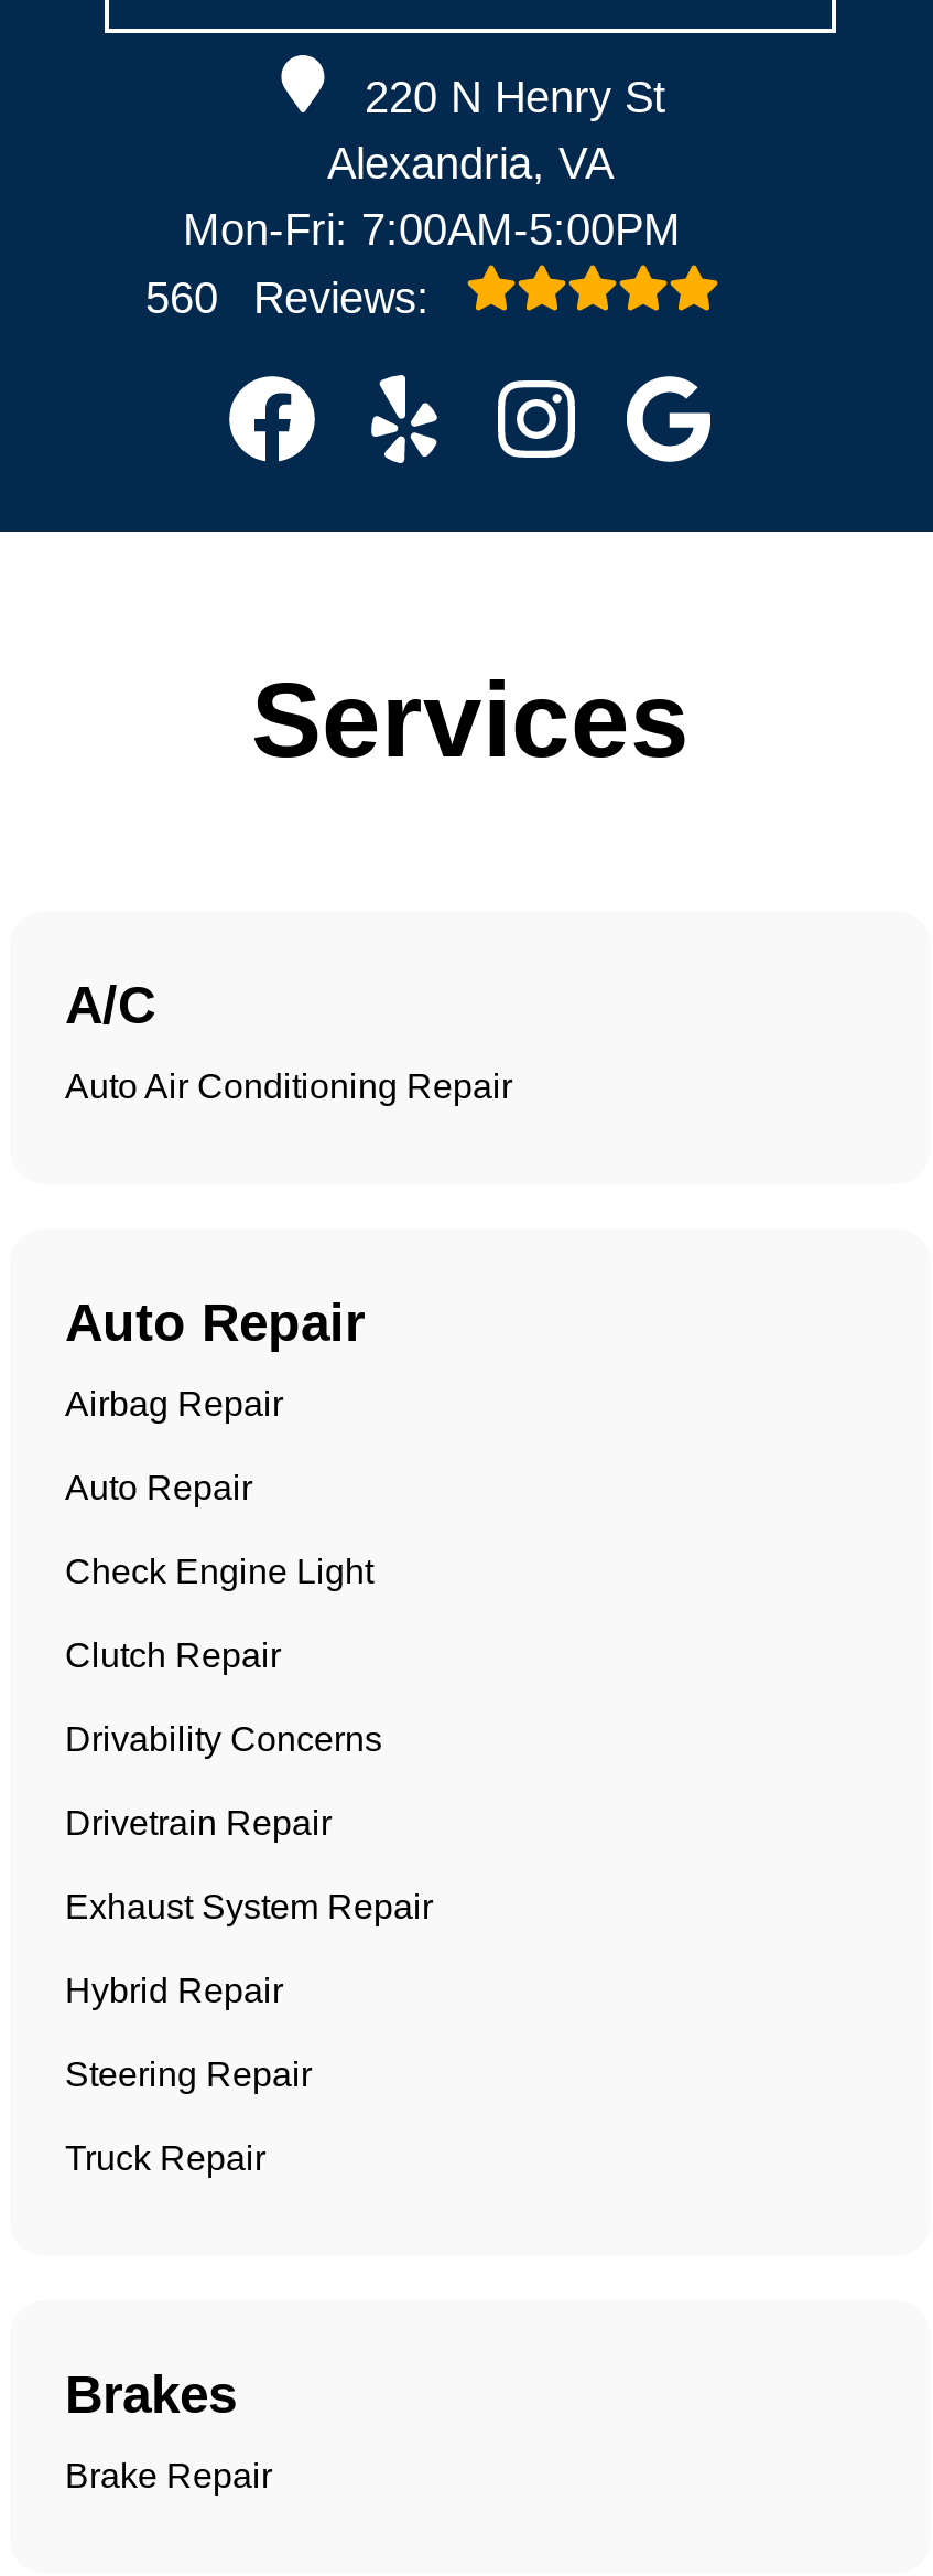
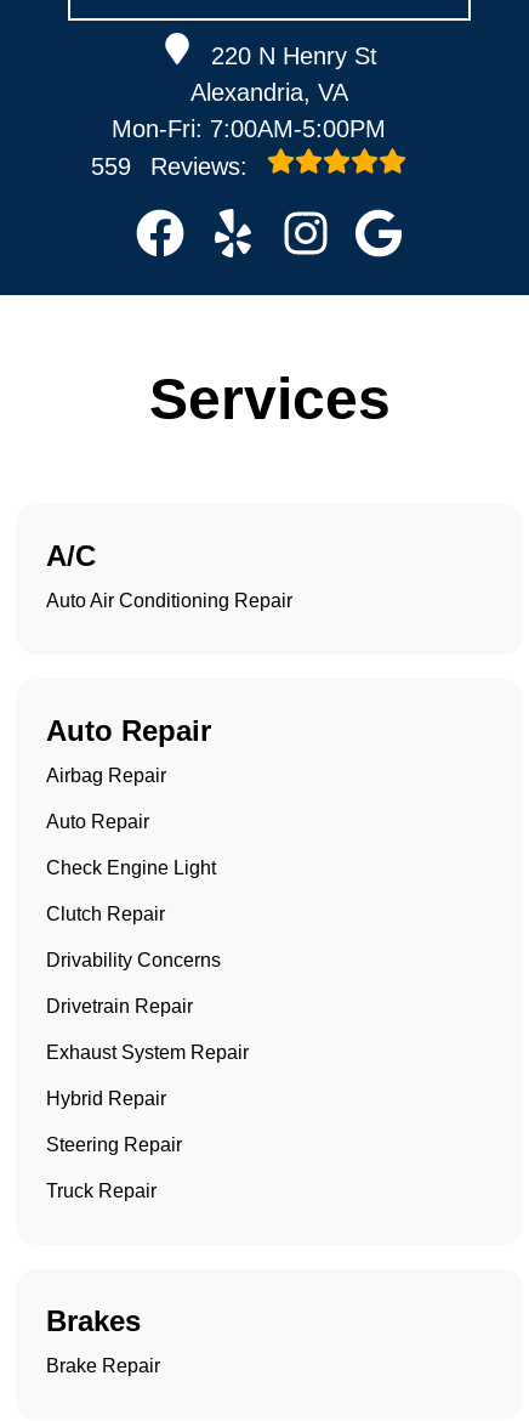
- 560 Reviews:
+ 559 Reviews:
